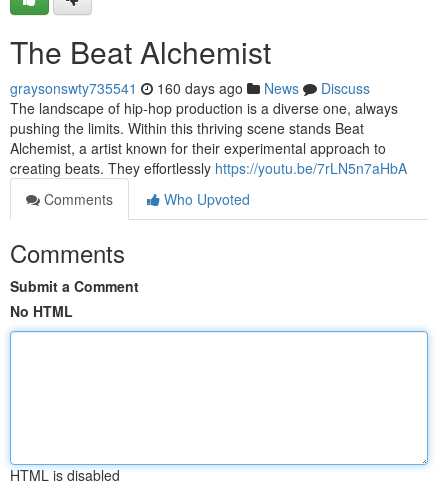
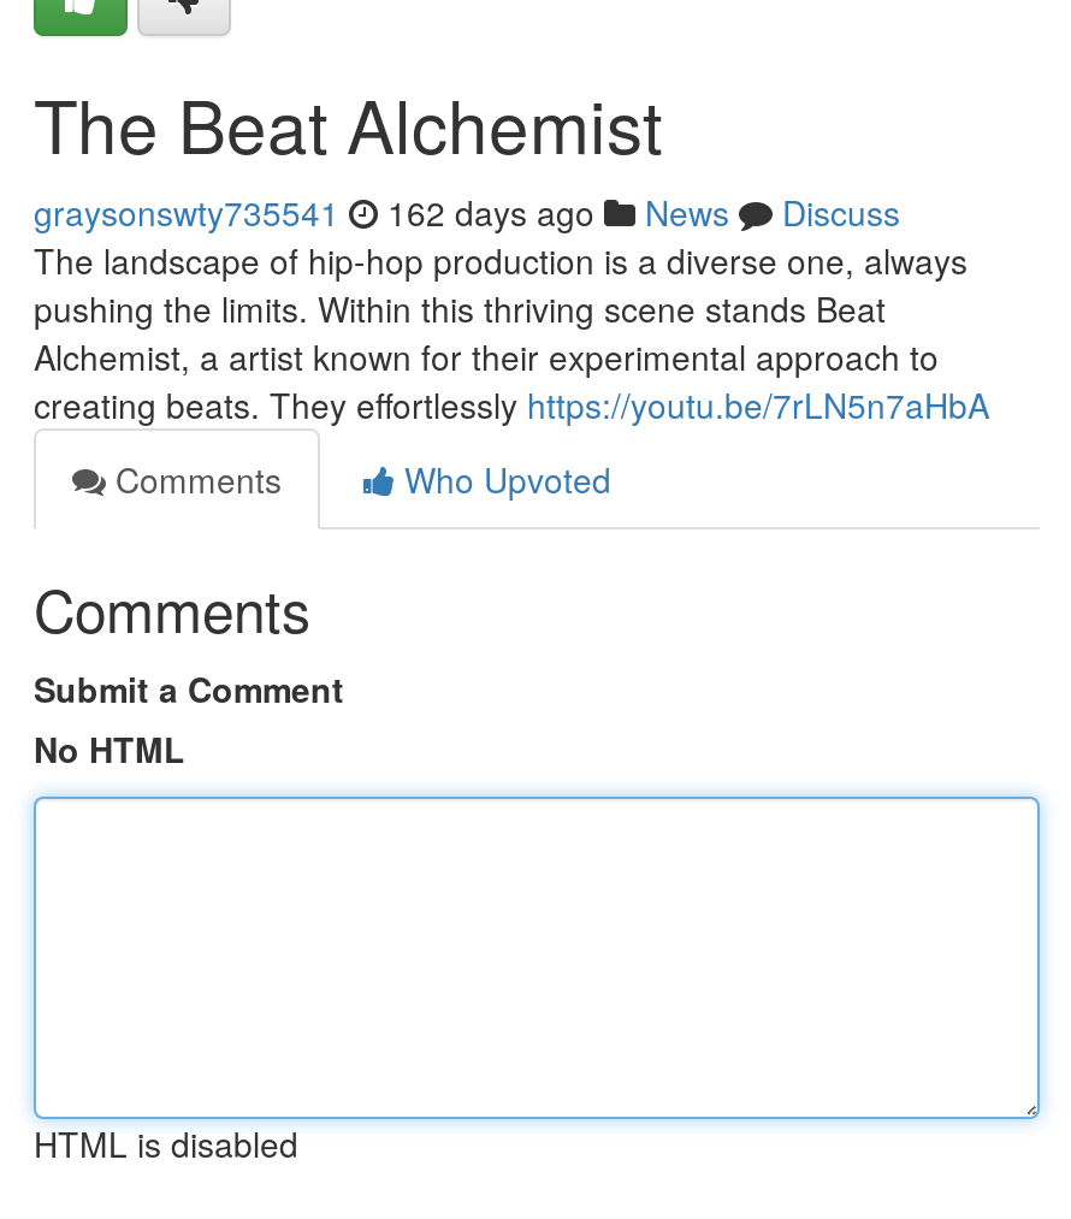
- graysonswty735541 160 days ago News Discuss
+ graysonswty735541 162 days ago News Discuss
